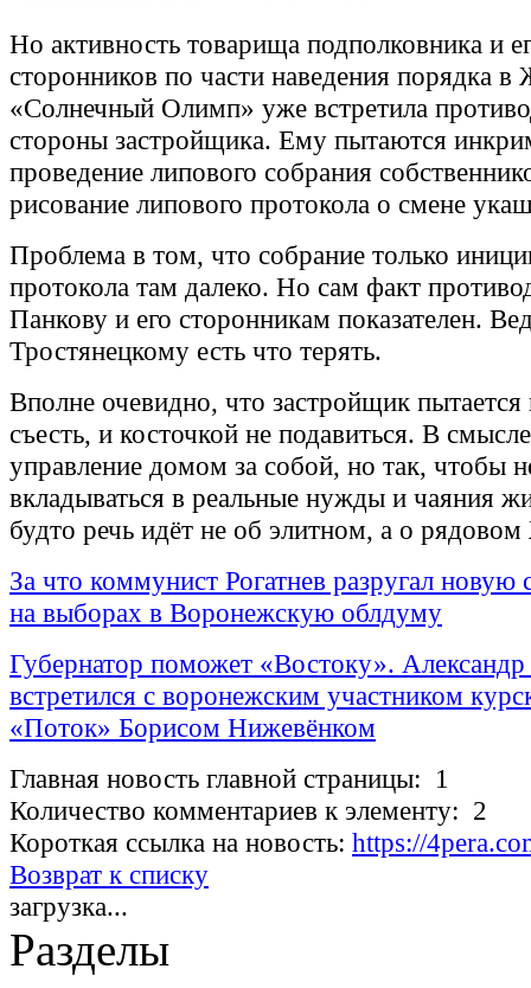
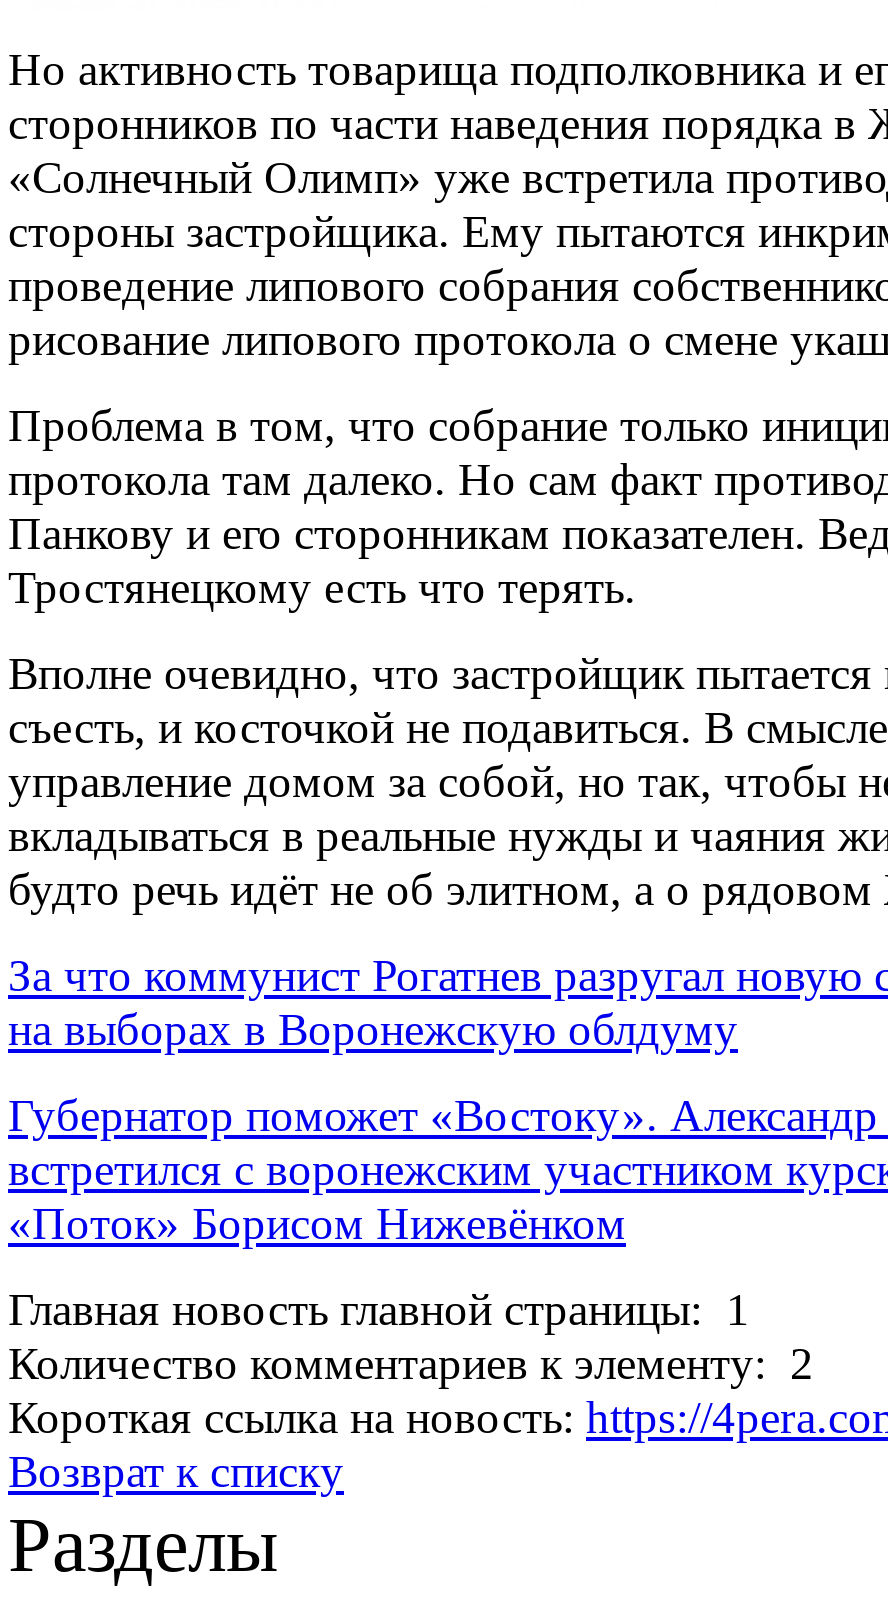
- загрузка...
